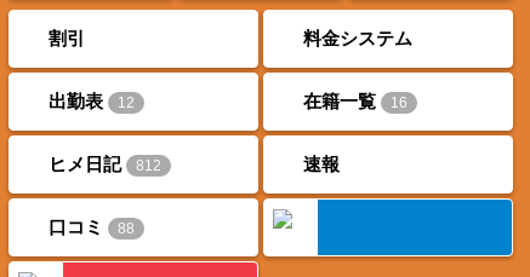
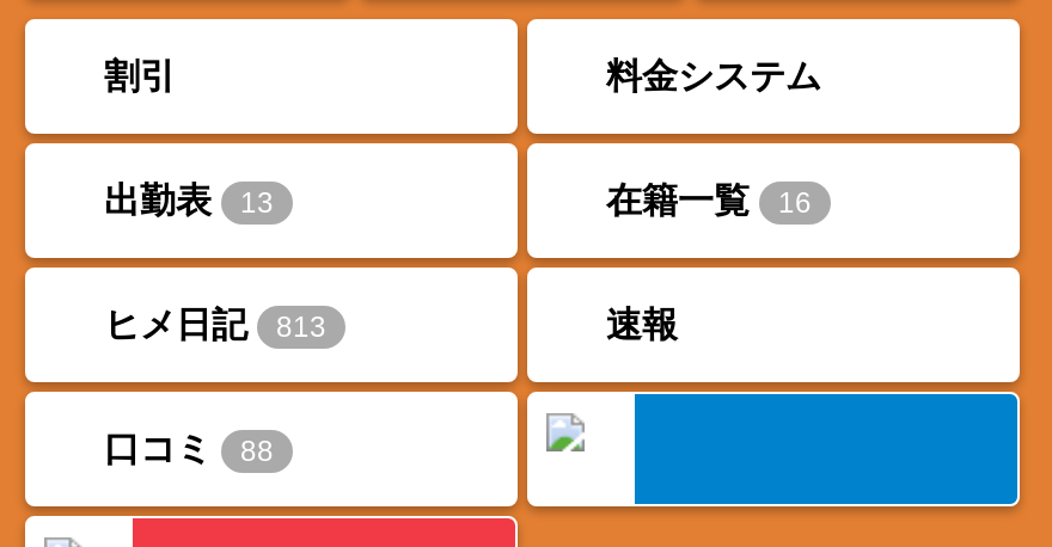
- 出勤表 12
+ 出勤表 13

- ヒメ日記 812
+ ヒメ日記 813
